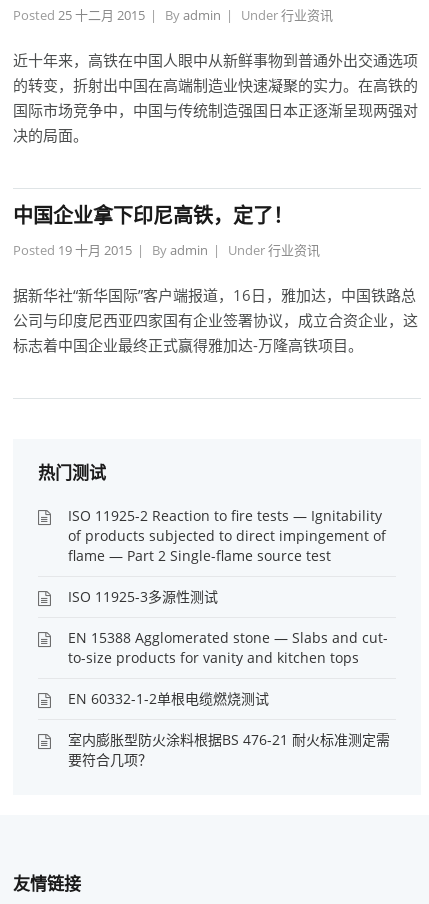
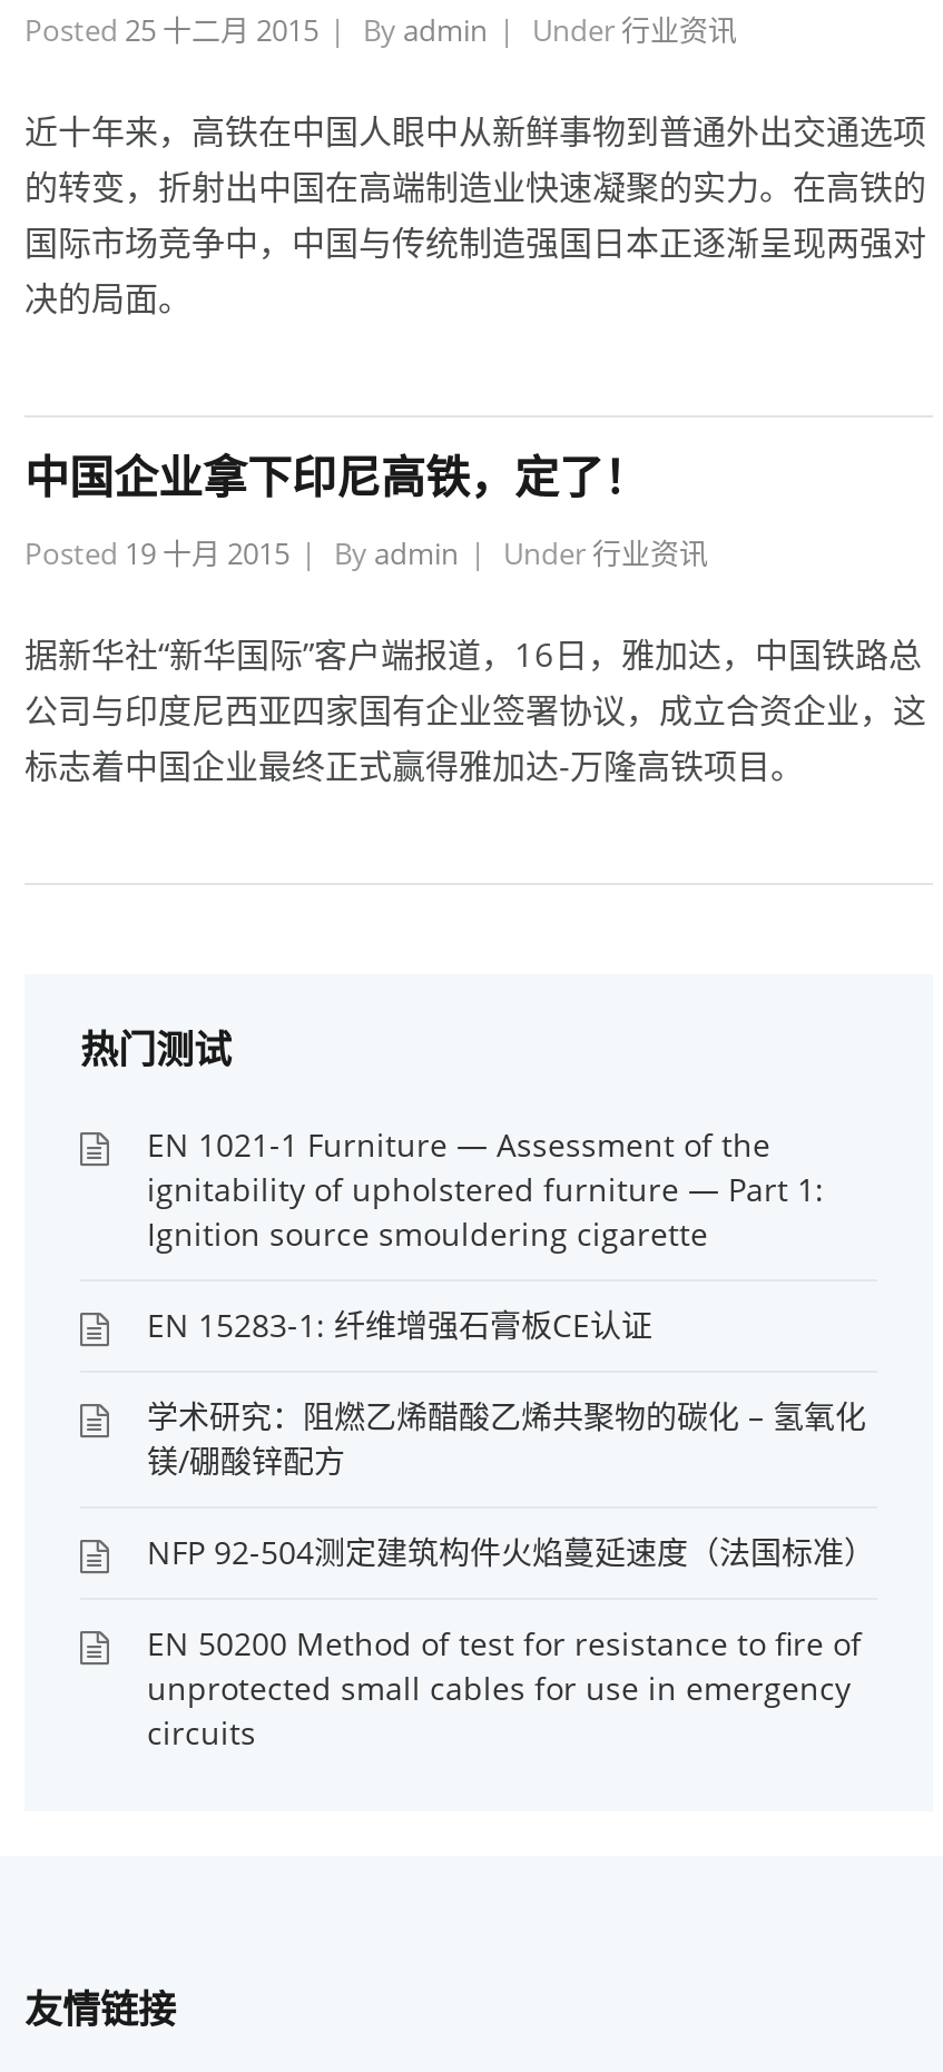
- ISO 11925-2 Reaction to fire tests — Ignitability
- of products subjected to direct impingement of
- flame — Part 2 Single-flame source test
+ EN 1021-1 Furniture — Assessment of the
+ ignitability of upholstered furniture — Part 1:
+ Ignition source smouldering cigarette

- ISO 11925-3多源性测试
+ EN 15283-1: 纤维增强石膏板CE认证

- EN 15388 Agglomerated stone — Slabs and cut-
- to-size products for vanity and kitchen tops
+ 学术研究：阻燃乙烯醋酸乙烯共聚物的碳化 – 氢氧化
+ 镁/硼酸锌配方

- EN 60332-1-2单根电缆燃烧测试
+ NFP 92-504测定建筑构件火焰蔓延速度（法国标准）

- 室内膨胀型防火涂料根据BS 476-21 耐火标准测定需
- 要符合几项？
+ EN 50200 Method of test for resistance to fire of
+ unprotected small cables for use in emergency
+ circuits
